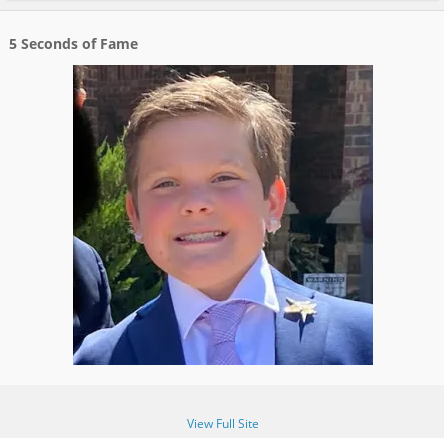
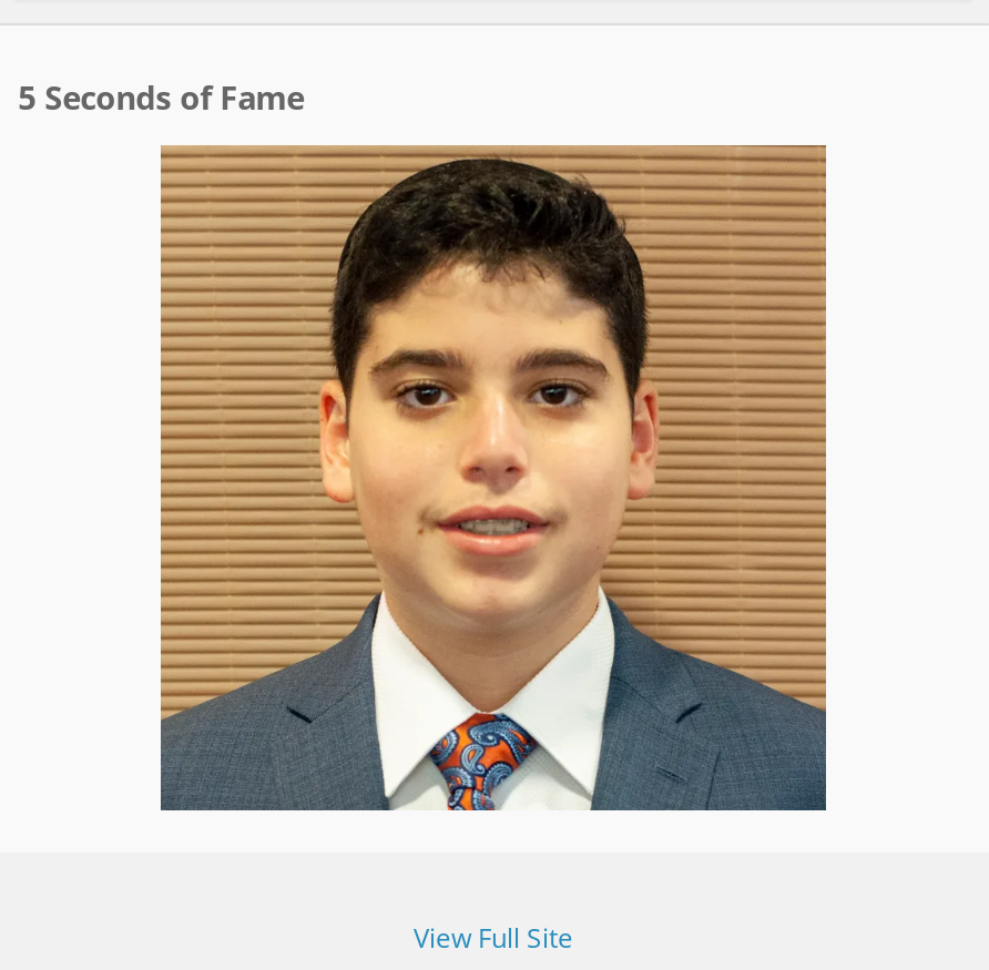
- [image]
+ [image]
